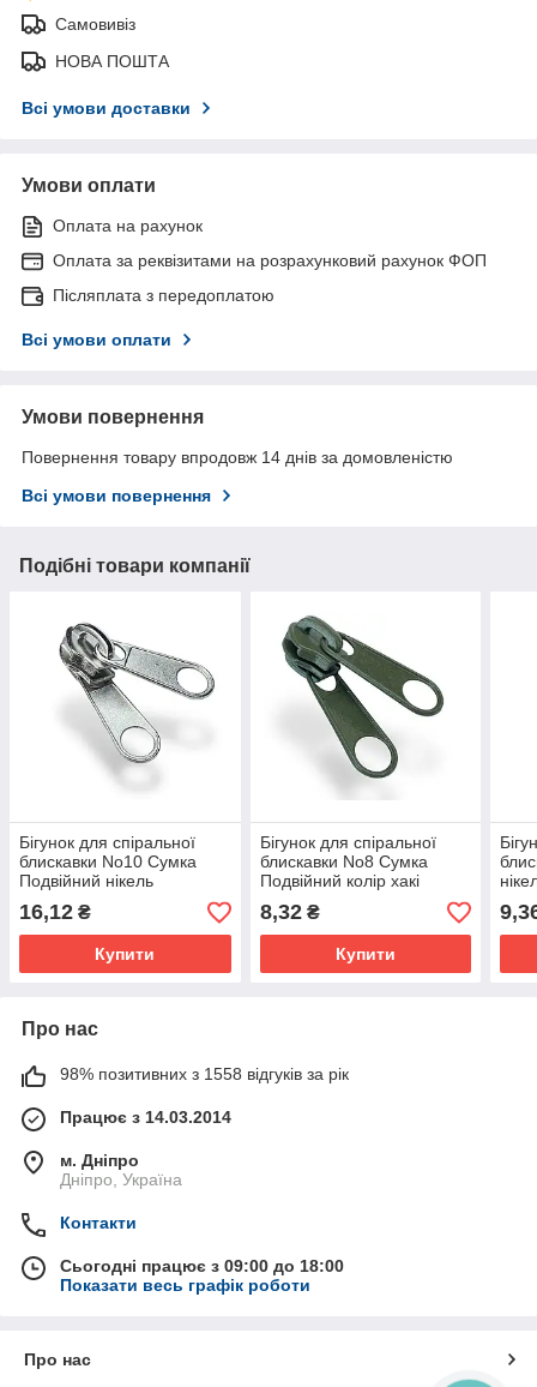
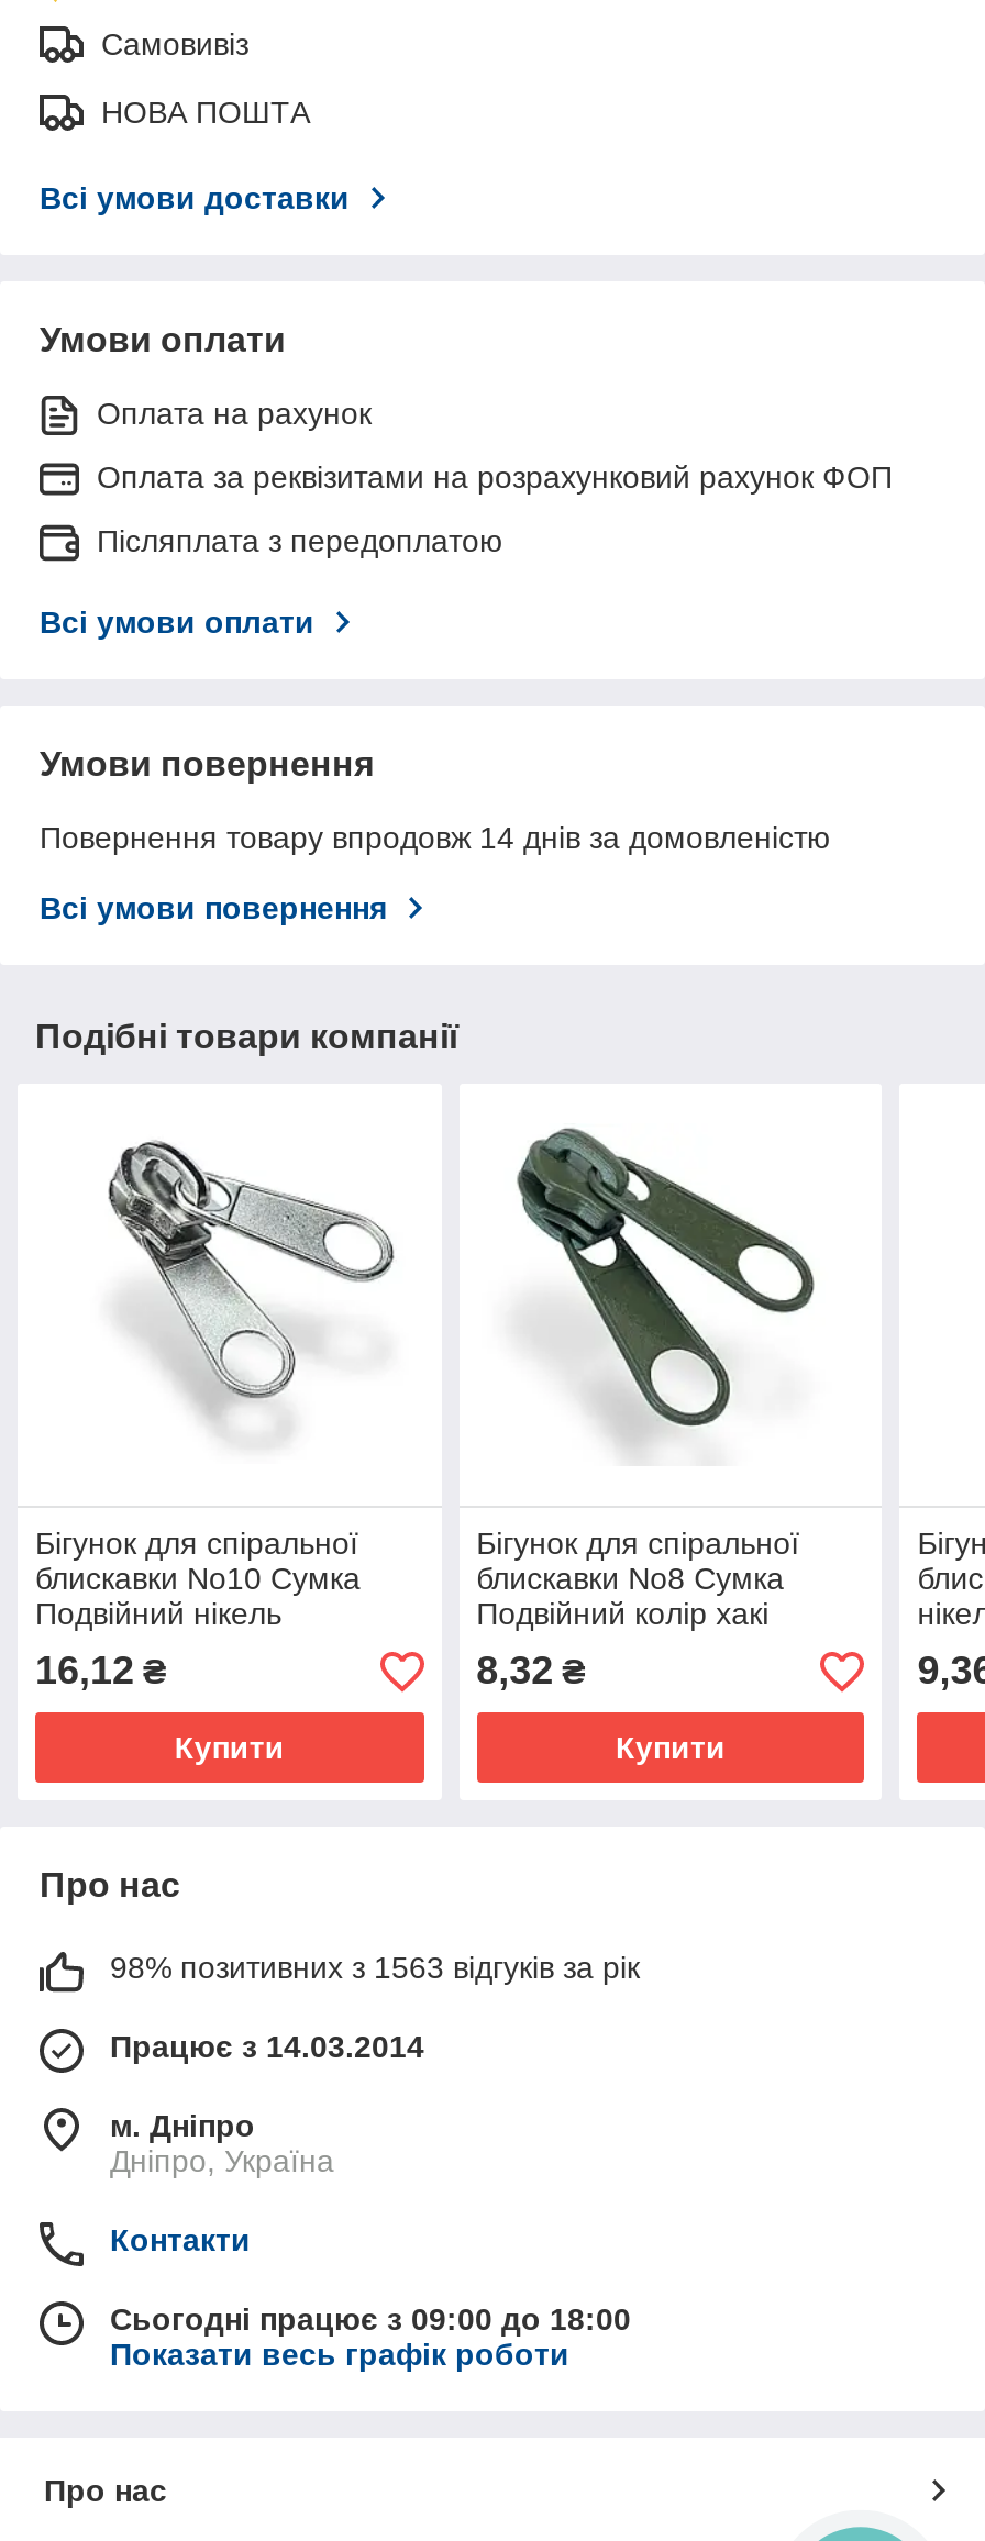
- 98% позитивних з 1558 відгуків за рік
+ 98% позитивних з 1563 відгуків за рік
